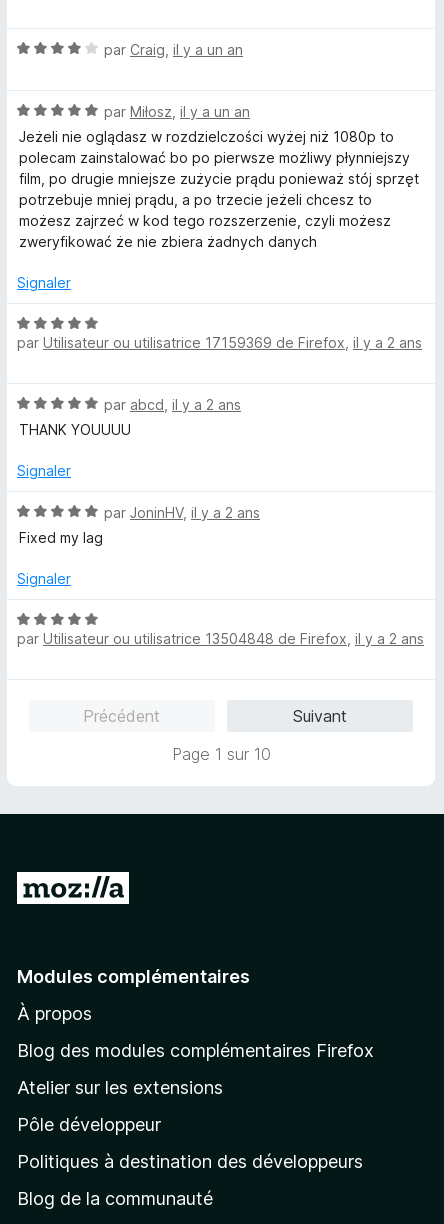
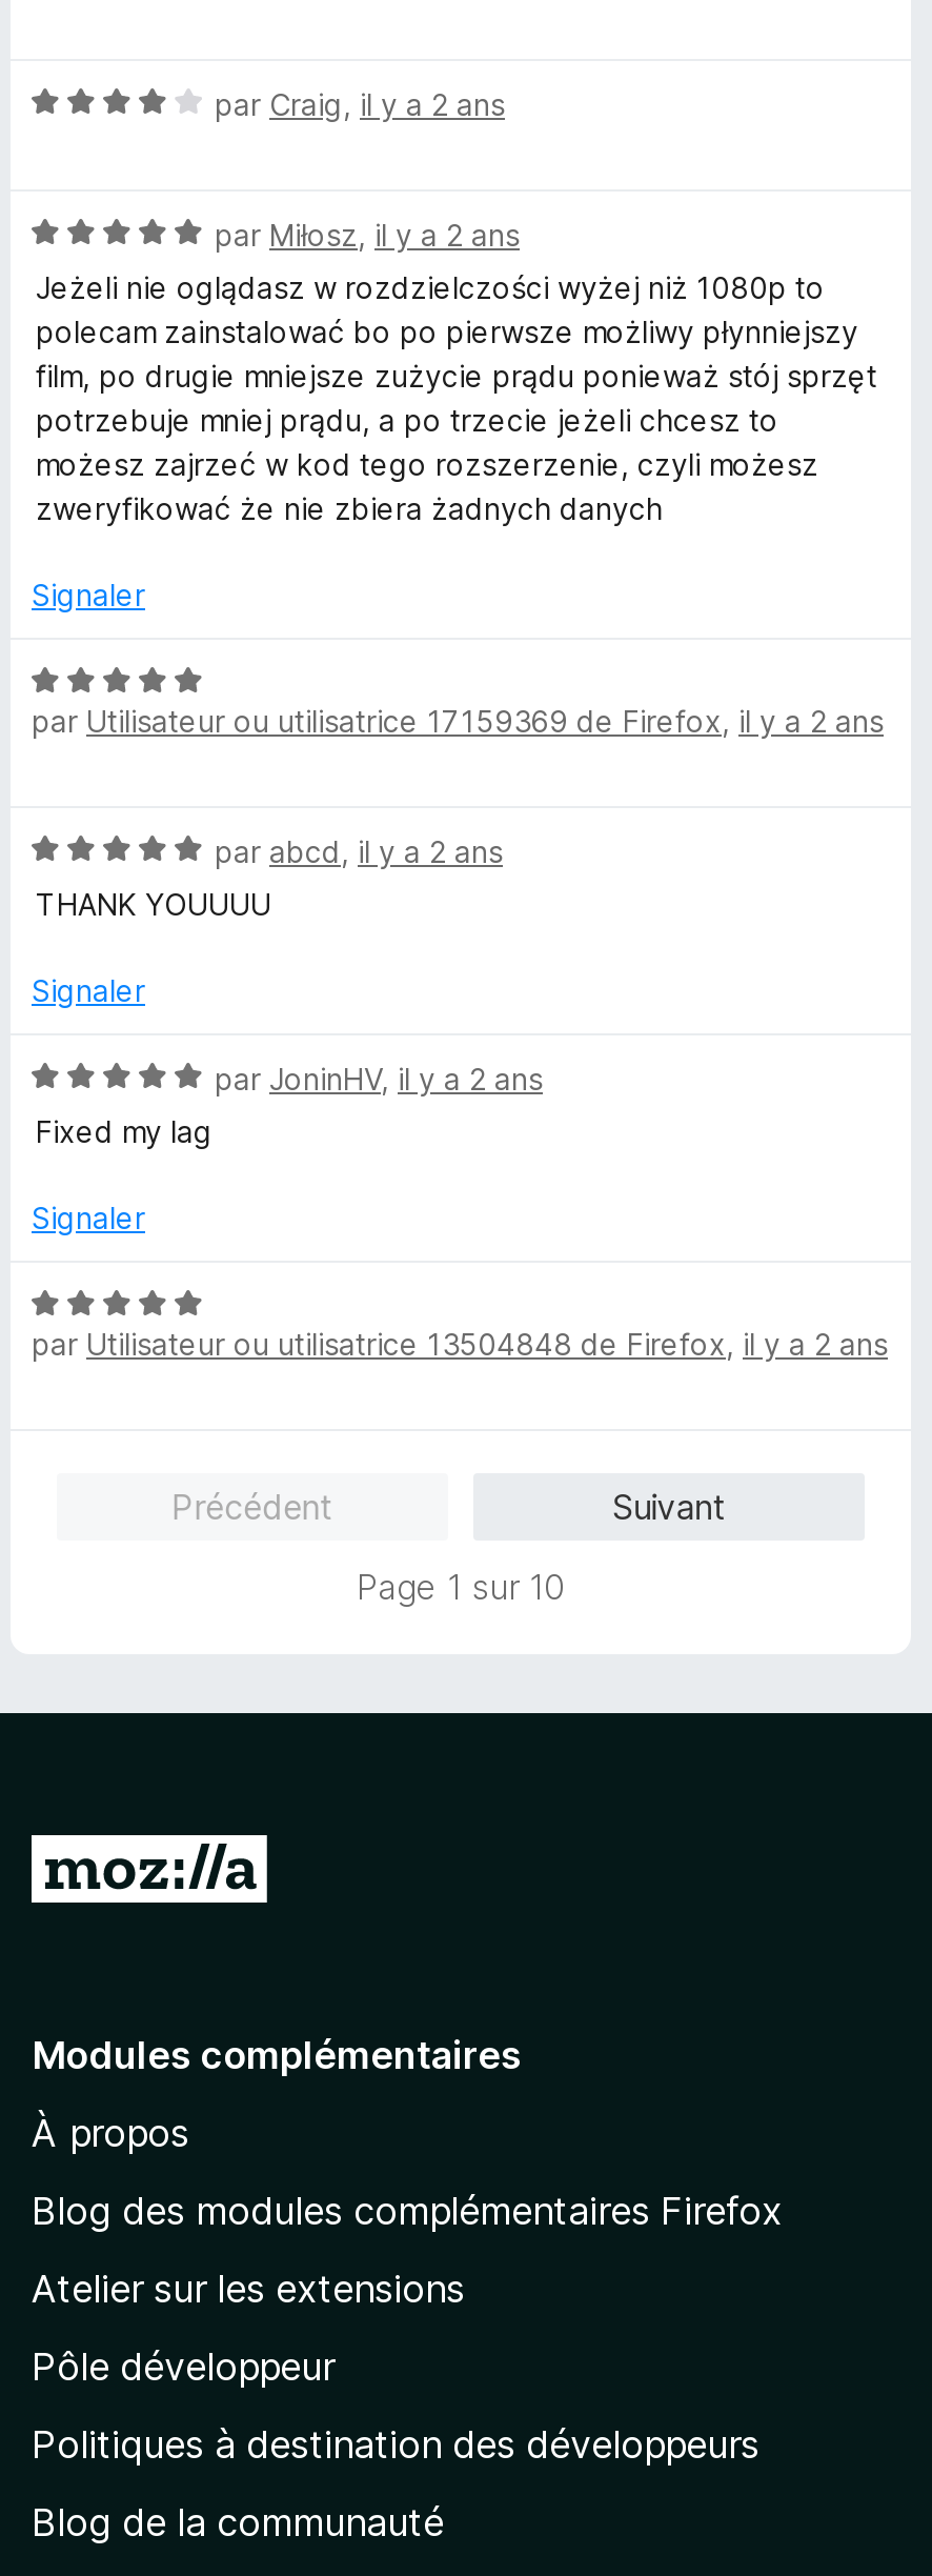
- par Craig, il y a un an
+ par Craig, il y a 2 ans

- par Miłosz, il y a un an
+ par Miłosz, il y a 2 ans
